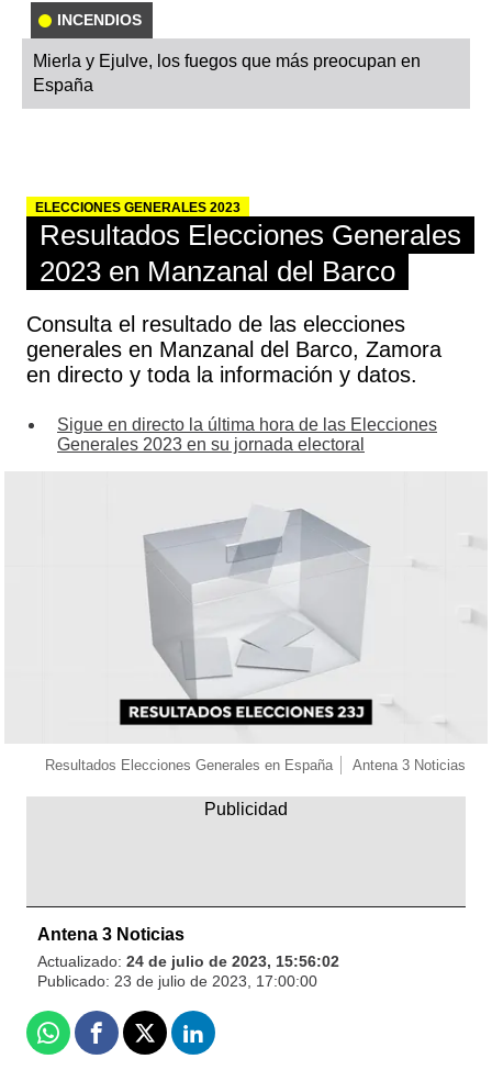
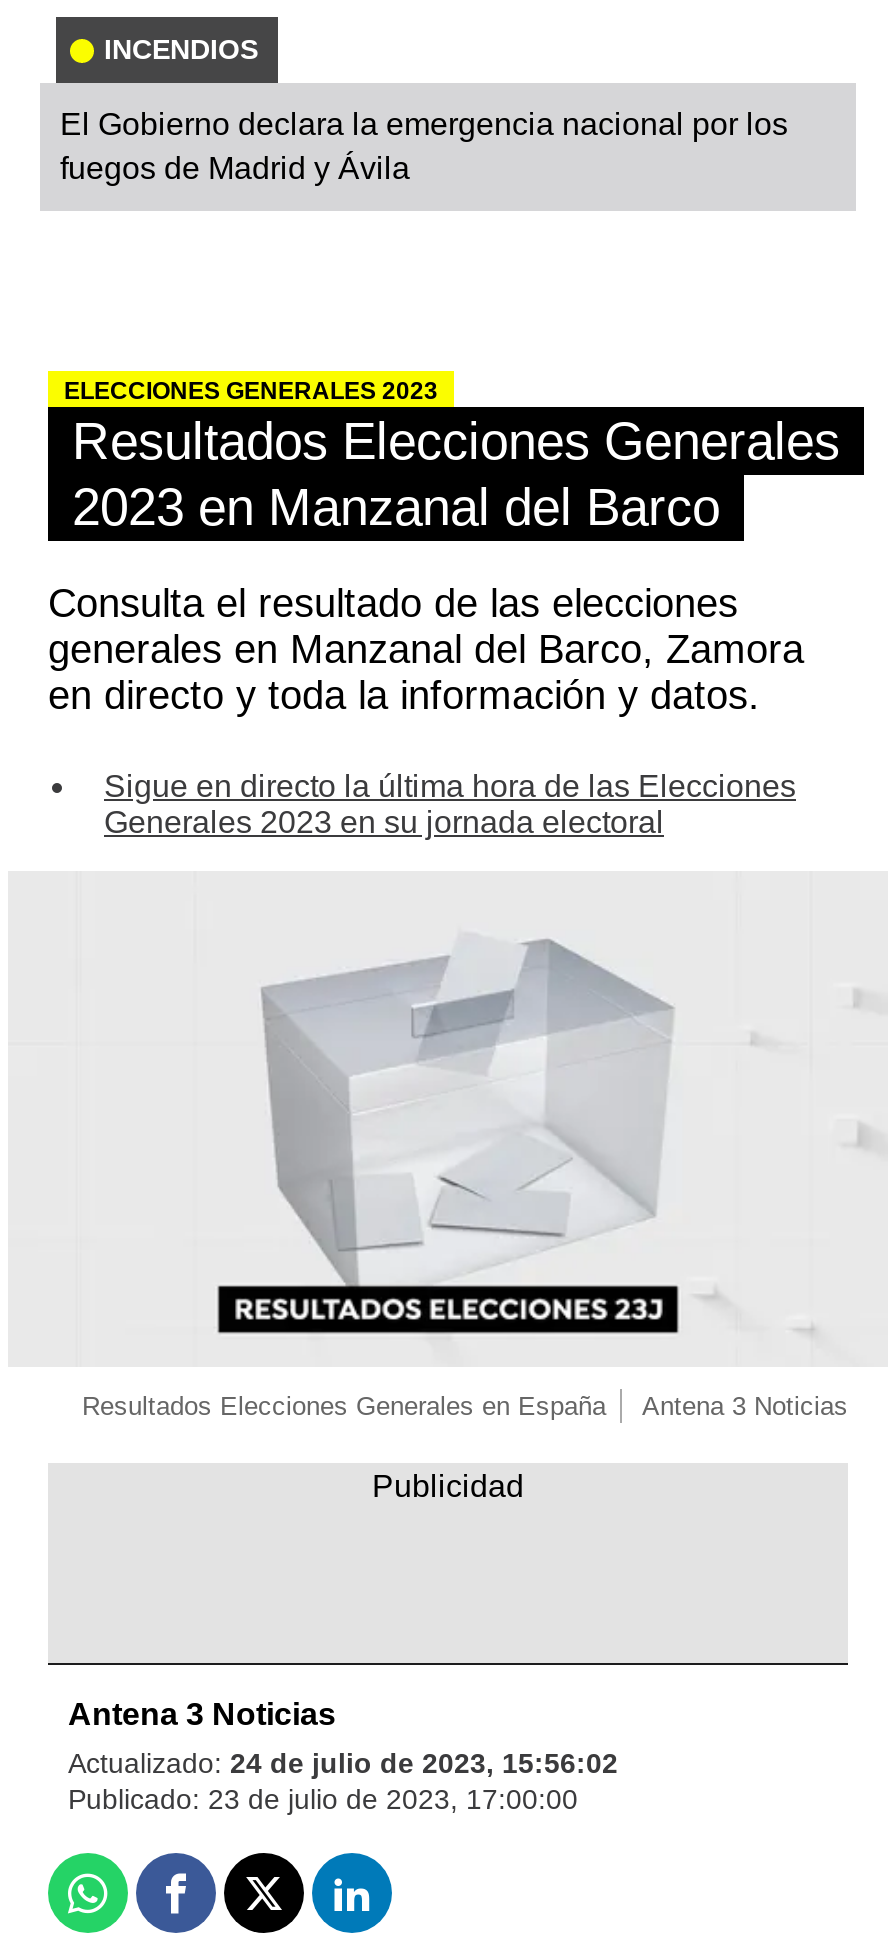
- Mierla y Ejulve, los fuegos que más preocupan en
- España
+ El Gobierno declara la emergencia nacional por los
+ fuegos de Madrid y Ávila
